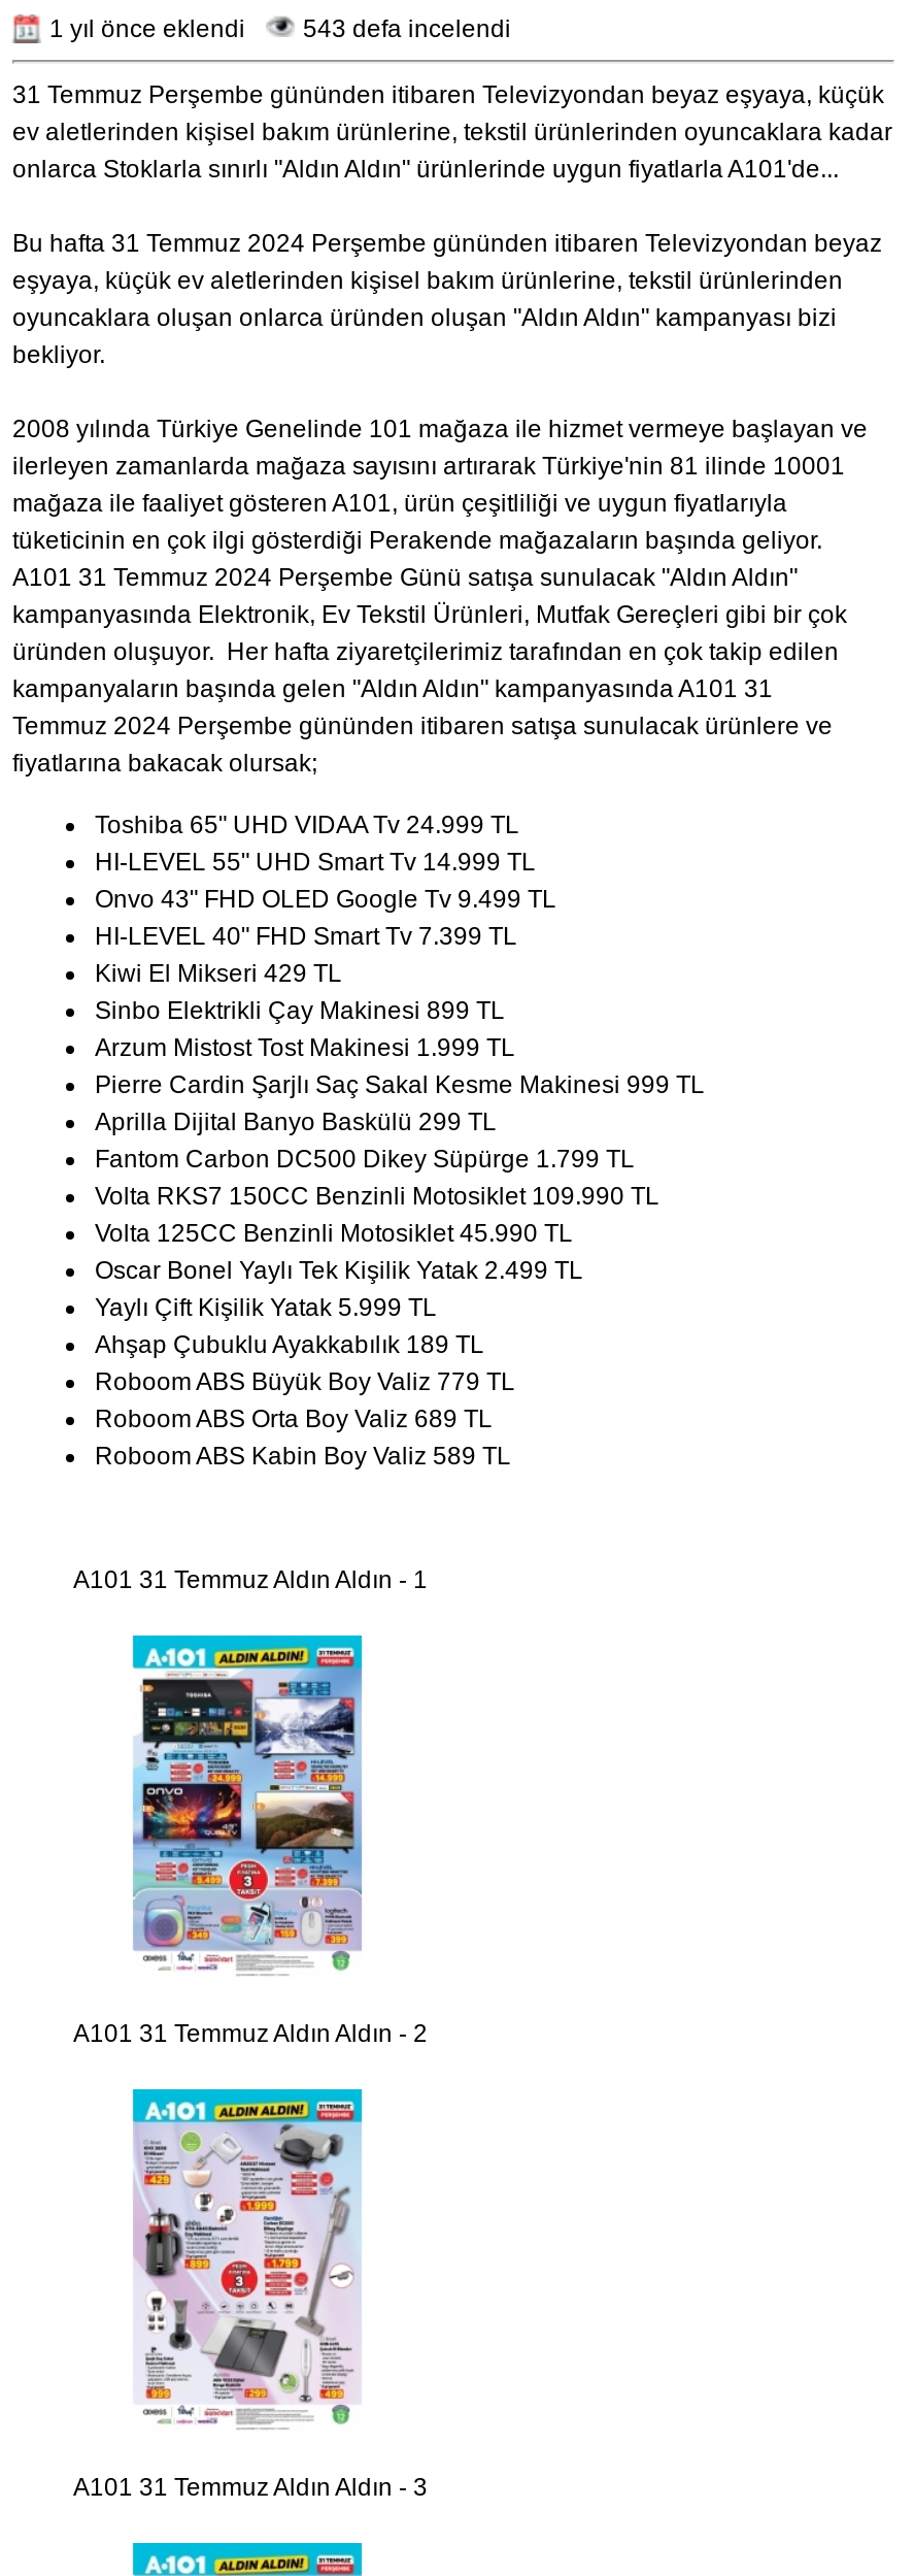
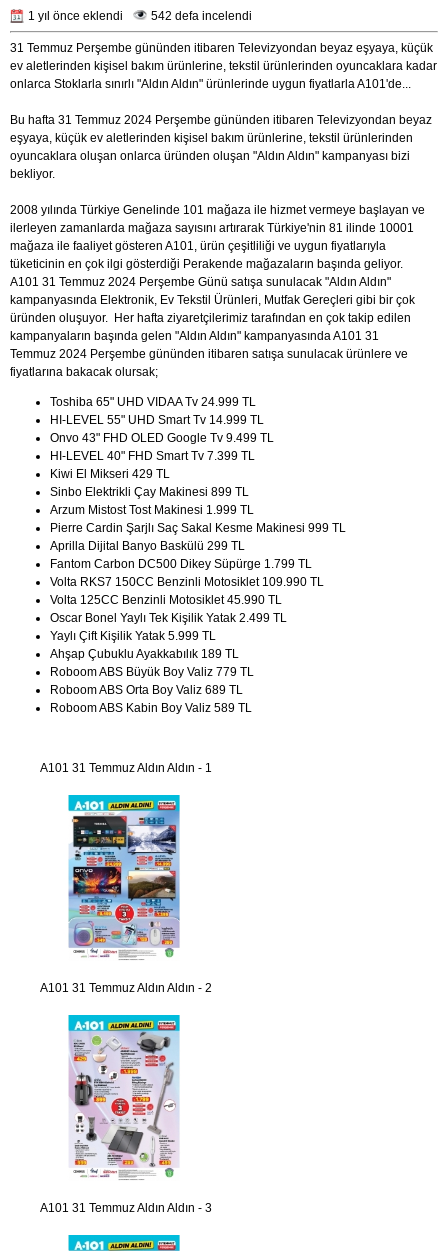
- 543 defa incelendi
+ 542 defa incelendi
